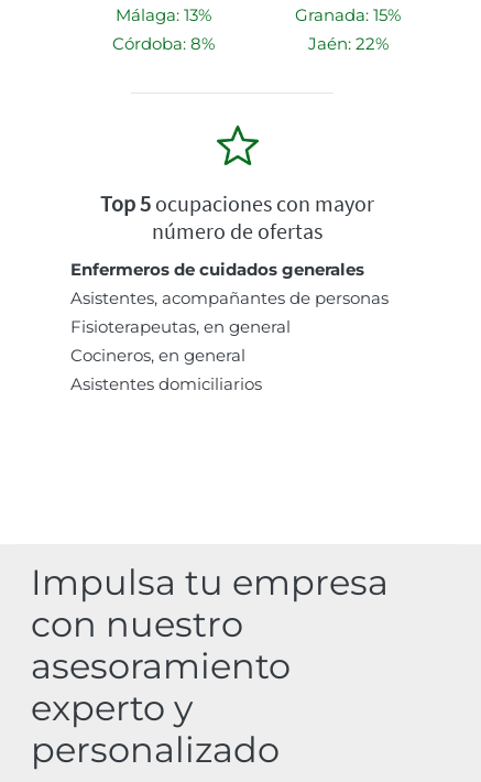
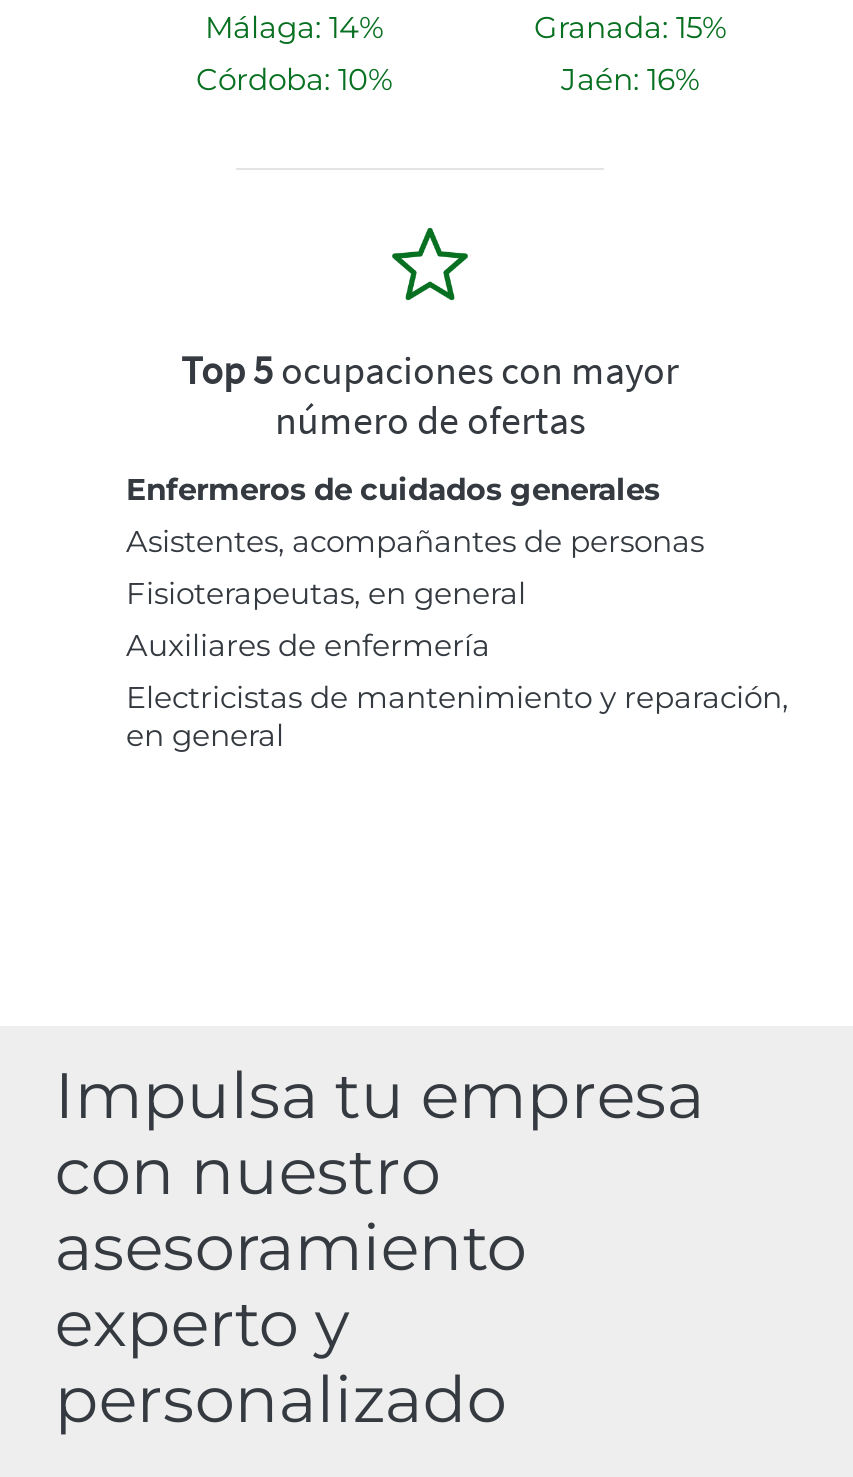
- Málaga: 13%
+ Málaga: 14%

- Córdoba: 8%
+ Córdoba: 10%

- Jaén: 22%
+ Jaén: 16%

- Cocineros, en general
- Asistentes domiciliarios
+ Auxiliares de enfermería
+ Electricistas de mantenimiento y reparación,
+ en general
